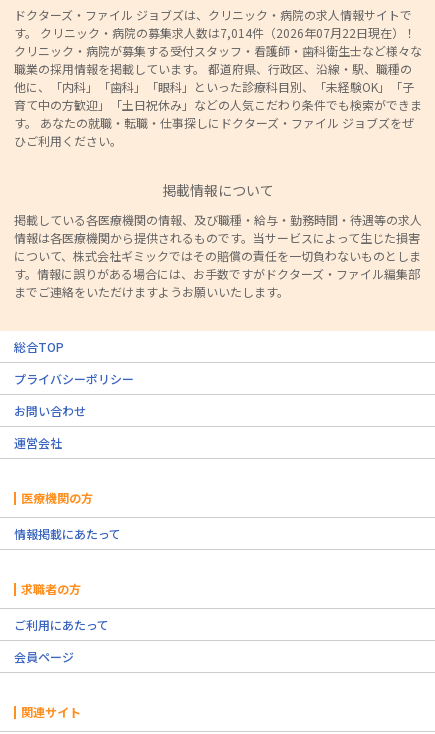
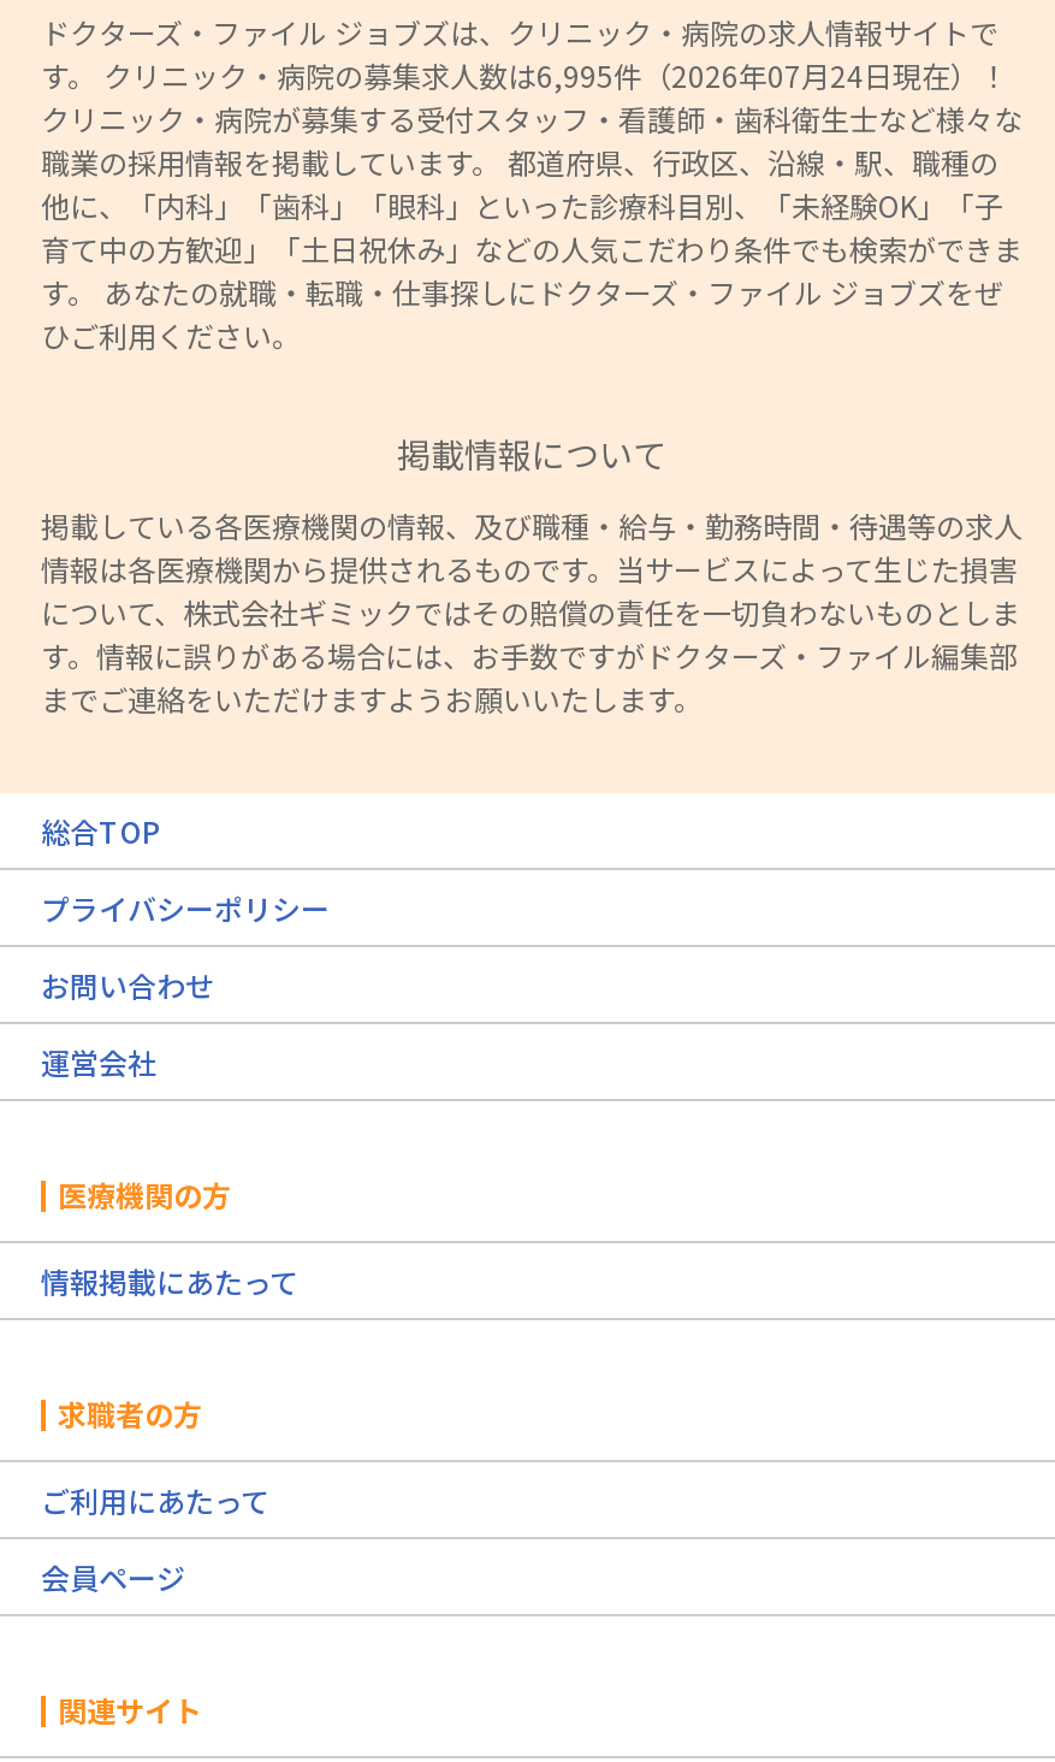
- す。 クリニック・病院の募集求人数は7,014件（2026年07月22日現在）！
+ す。 クリニック・病院の募集求人数は6,995件（2026年07月24日現在）！
